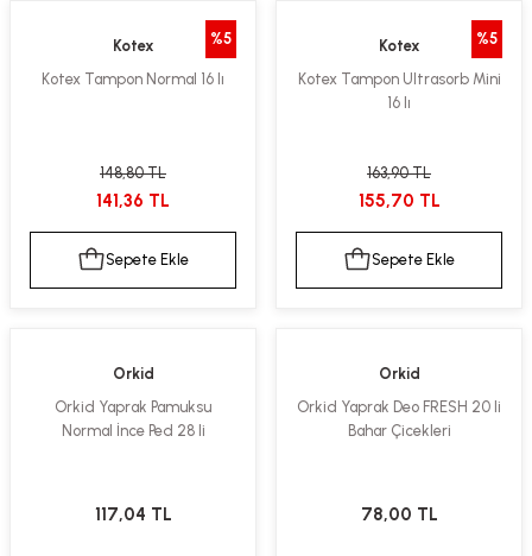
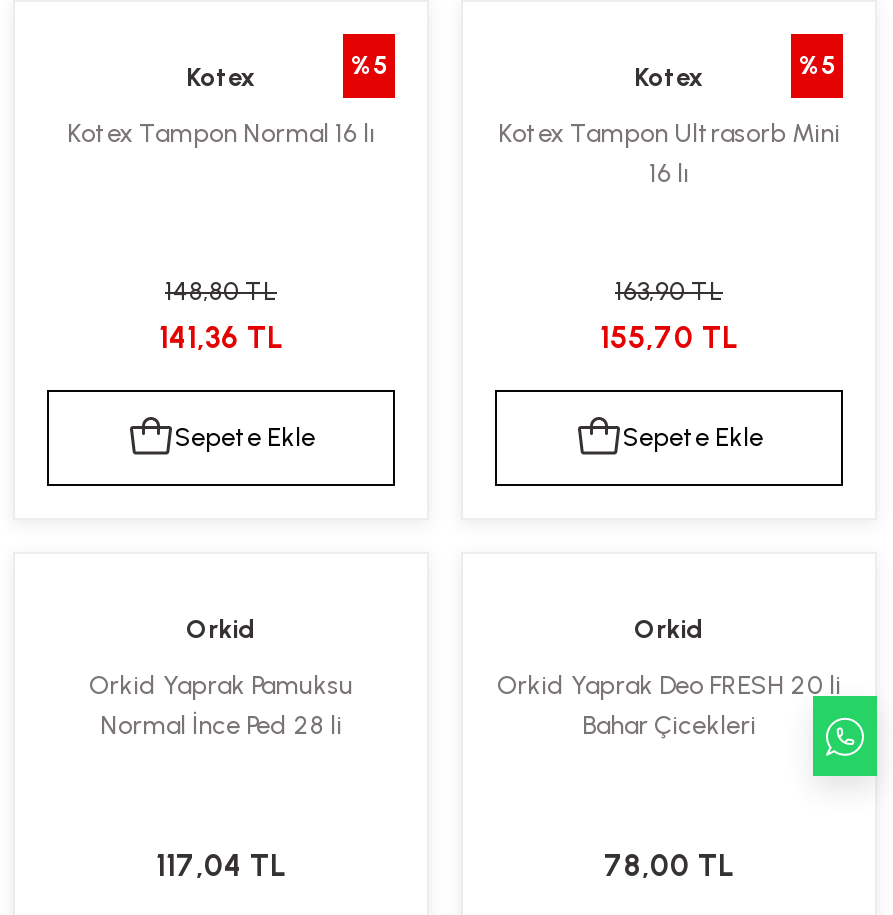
+ [image]
